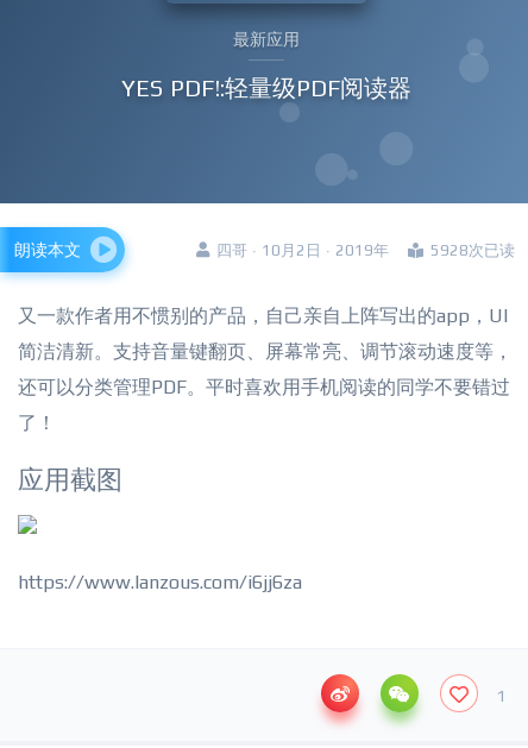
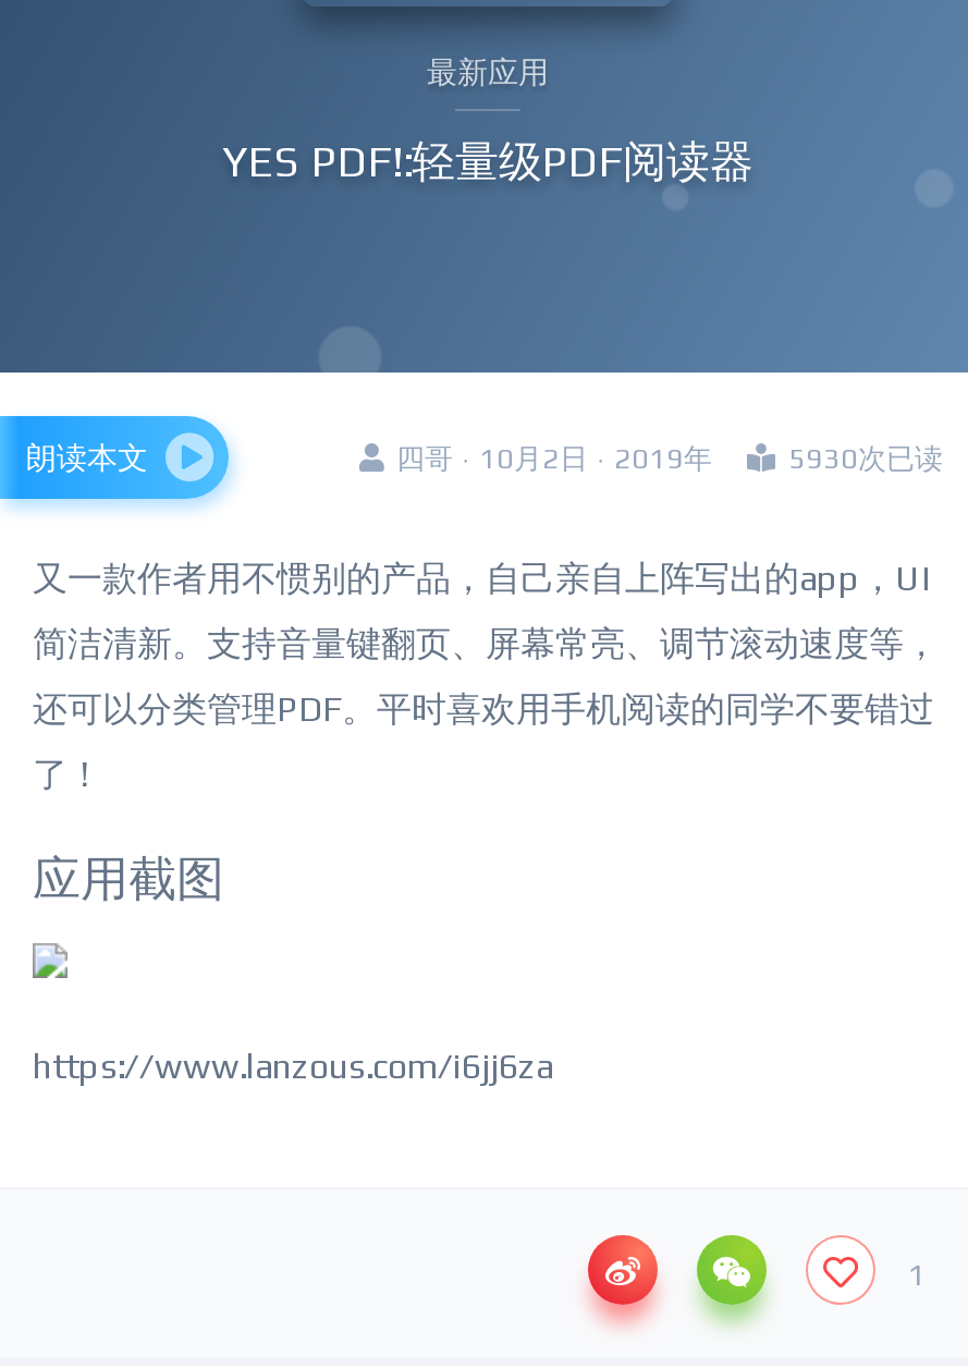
- 5928次已读
+ 5930次已读
